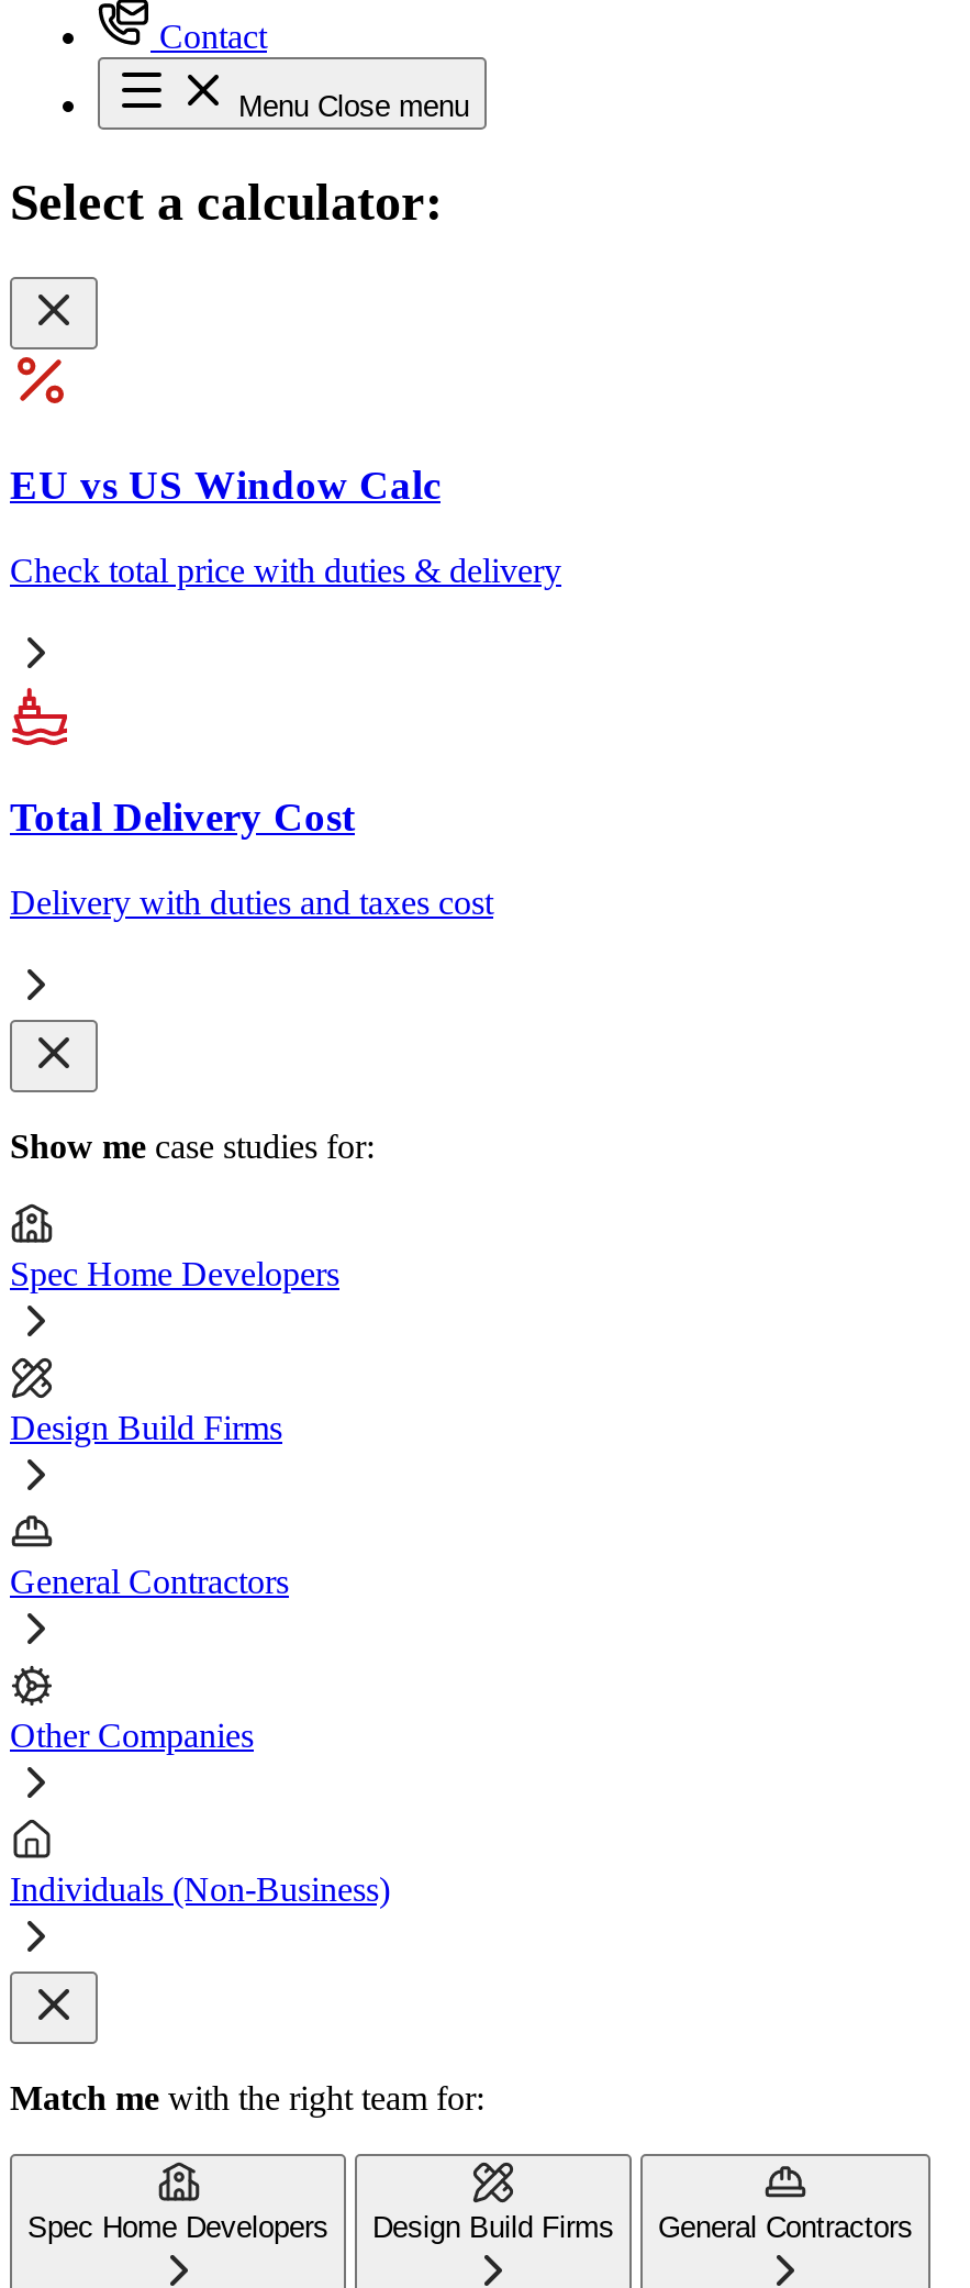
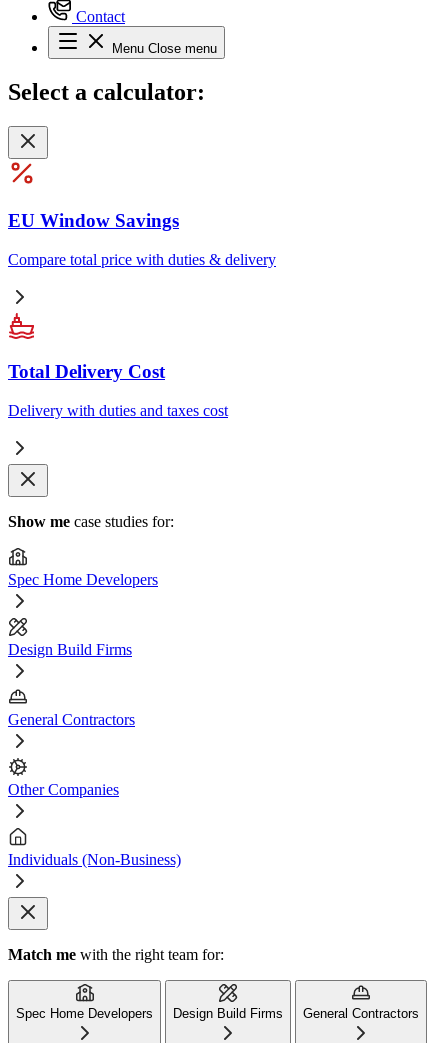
- EU vs US Window Calc
+ EU Window Savings

- Check total price with duties & delivery
+ Compare total price with duties & delivery
